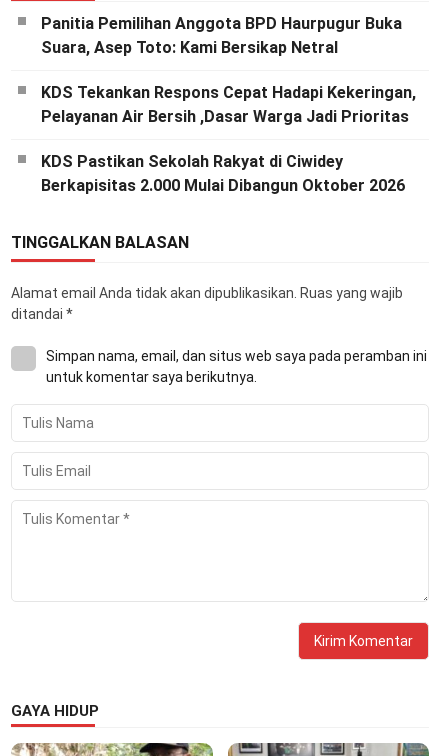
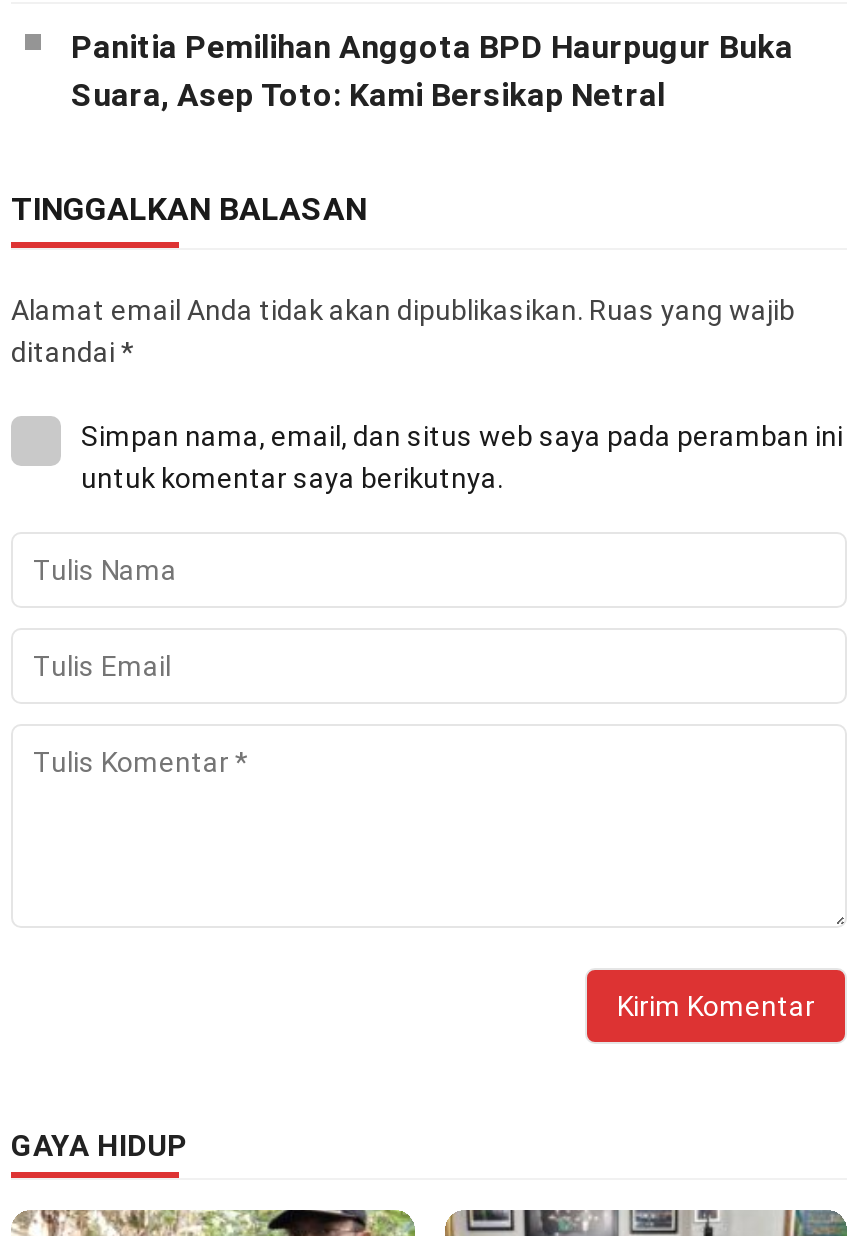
- KDS Tekankan Respons Cepat Hadapi Kekeringan,
- Pelayanan Air Bersih ,Dasar Warga Jadi Prioritas
- KDS Pastikan Sekolah Rakyat di Ciwidey
- Berkapisitas 2.000 Mulai Dibangun Oktober 2026
